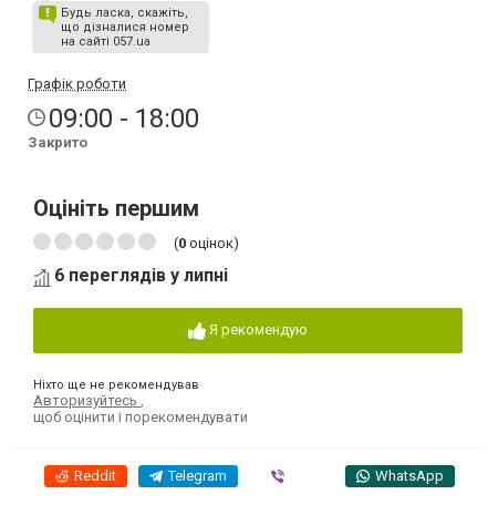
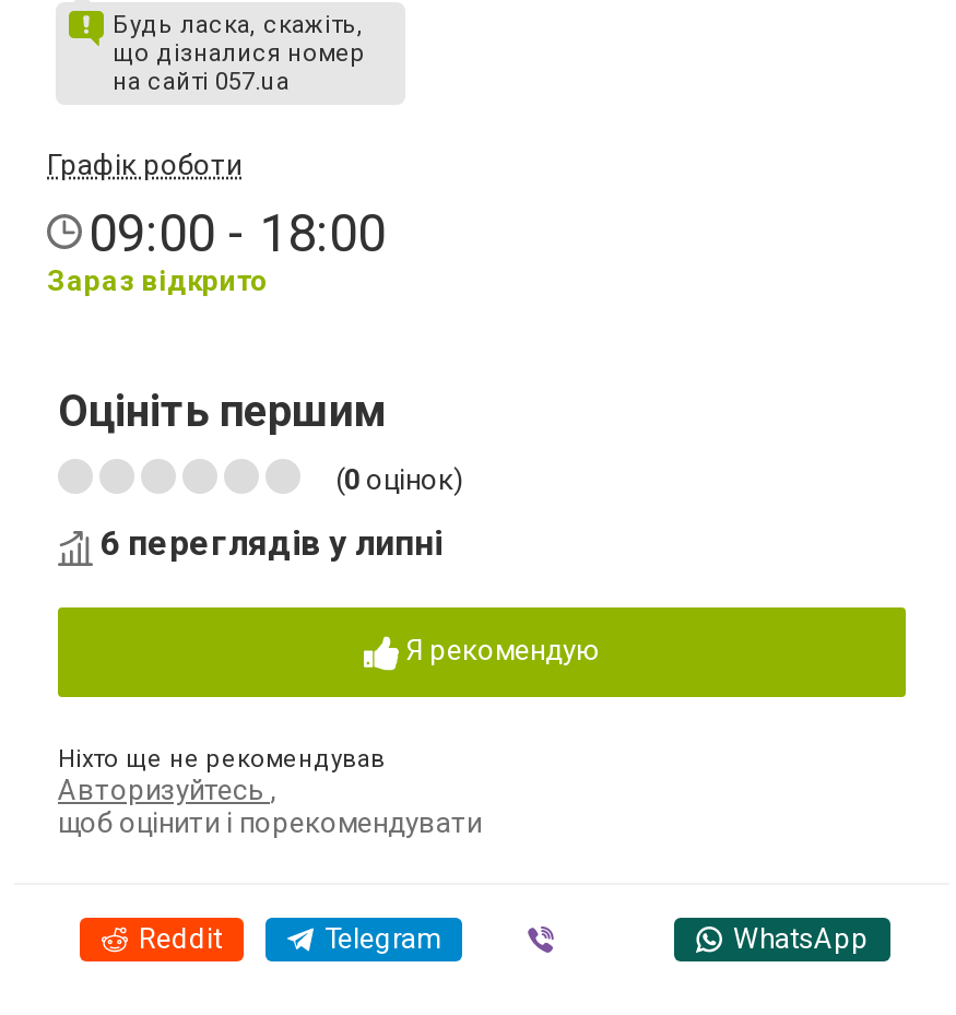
- Закрито
+ Зараз відкрито
